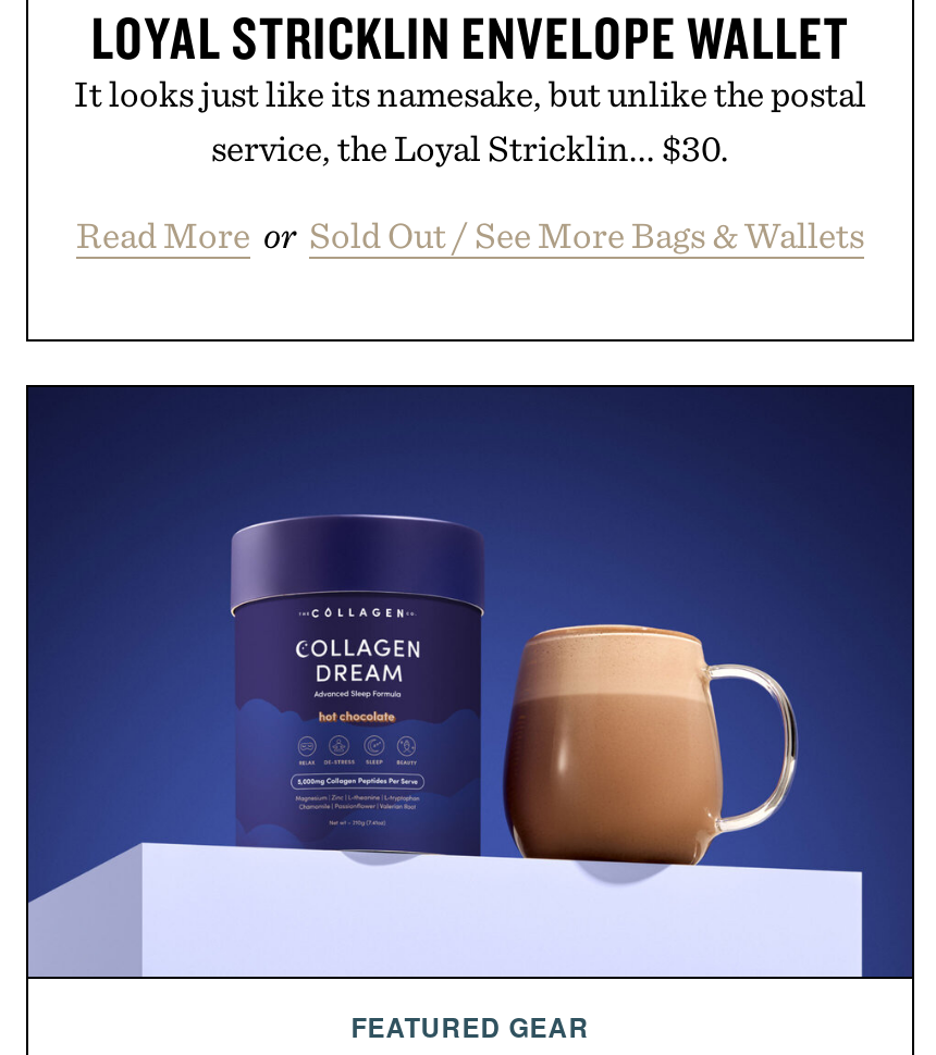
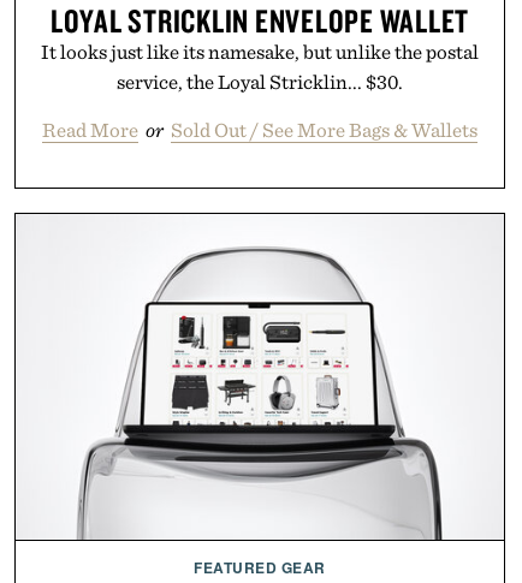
- [image]
+ [image]
